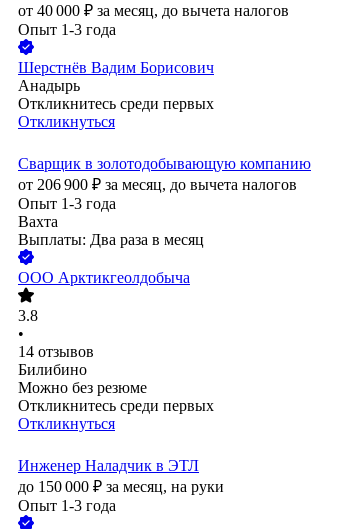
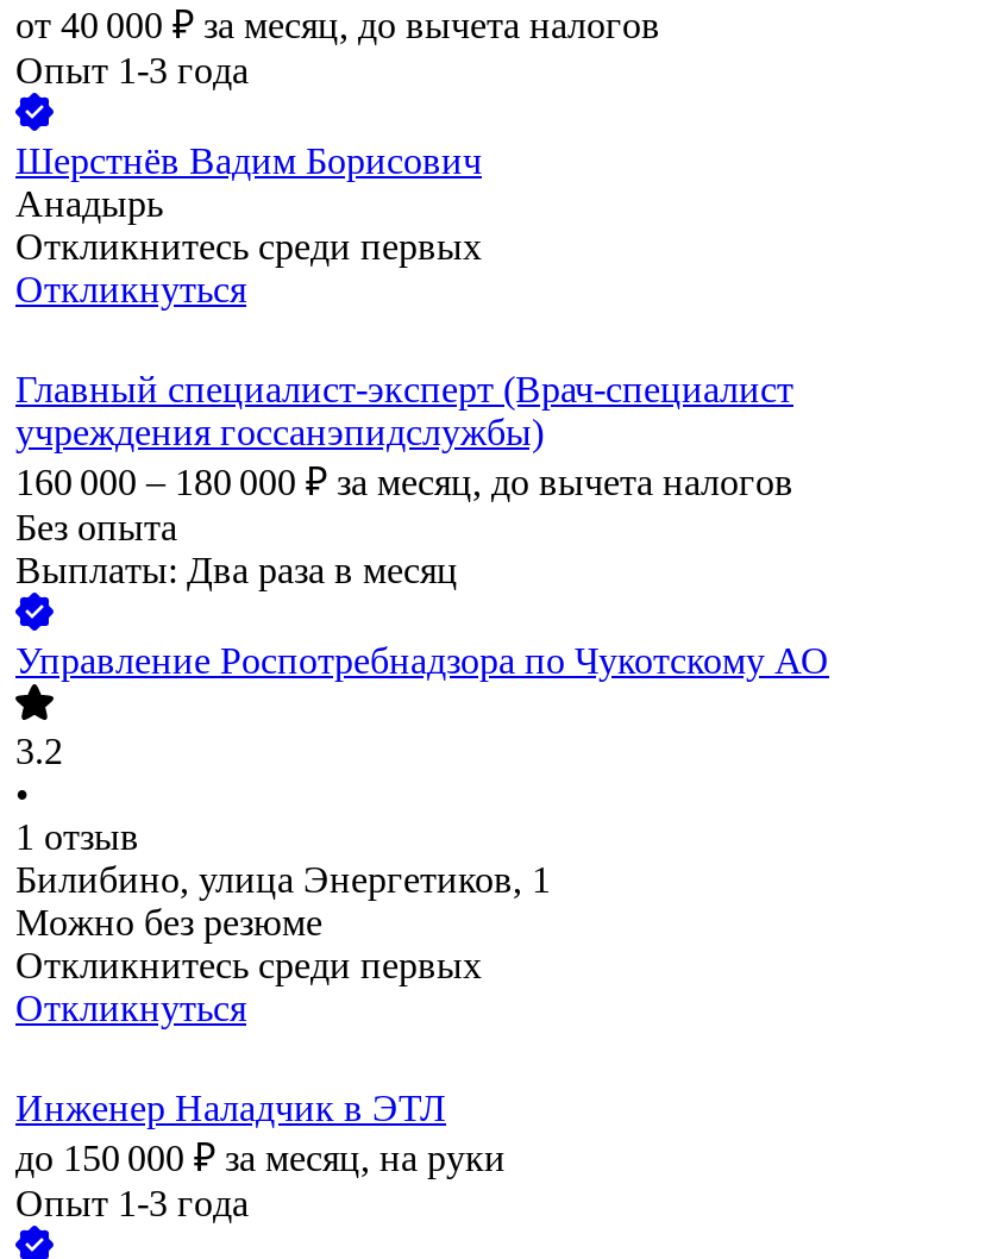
- Сварщик в золотодобывающую компанию
- от 206 900 ₽ за месяц, до вычета налогов
- Опыт 1-3 года
- Вахта
+ Главный специалист-эксперт (Врач-специалист
+ учреждения госсанэпидслужбы)
+ 160 000 – 180 000 ₽ за месяц, до вычета налогов
+ Без опыта

- ООО Арктикгеолдобыча
+ Управление Роспотребнадзора по Чукотскому АО

- 3.8
+ 3.2

- 14 отзывов
- Билибино
+ 1 отзыв
+ Билибино, улица Энергетиков, 1
